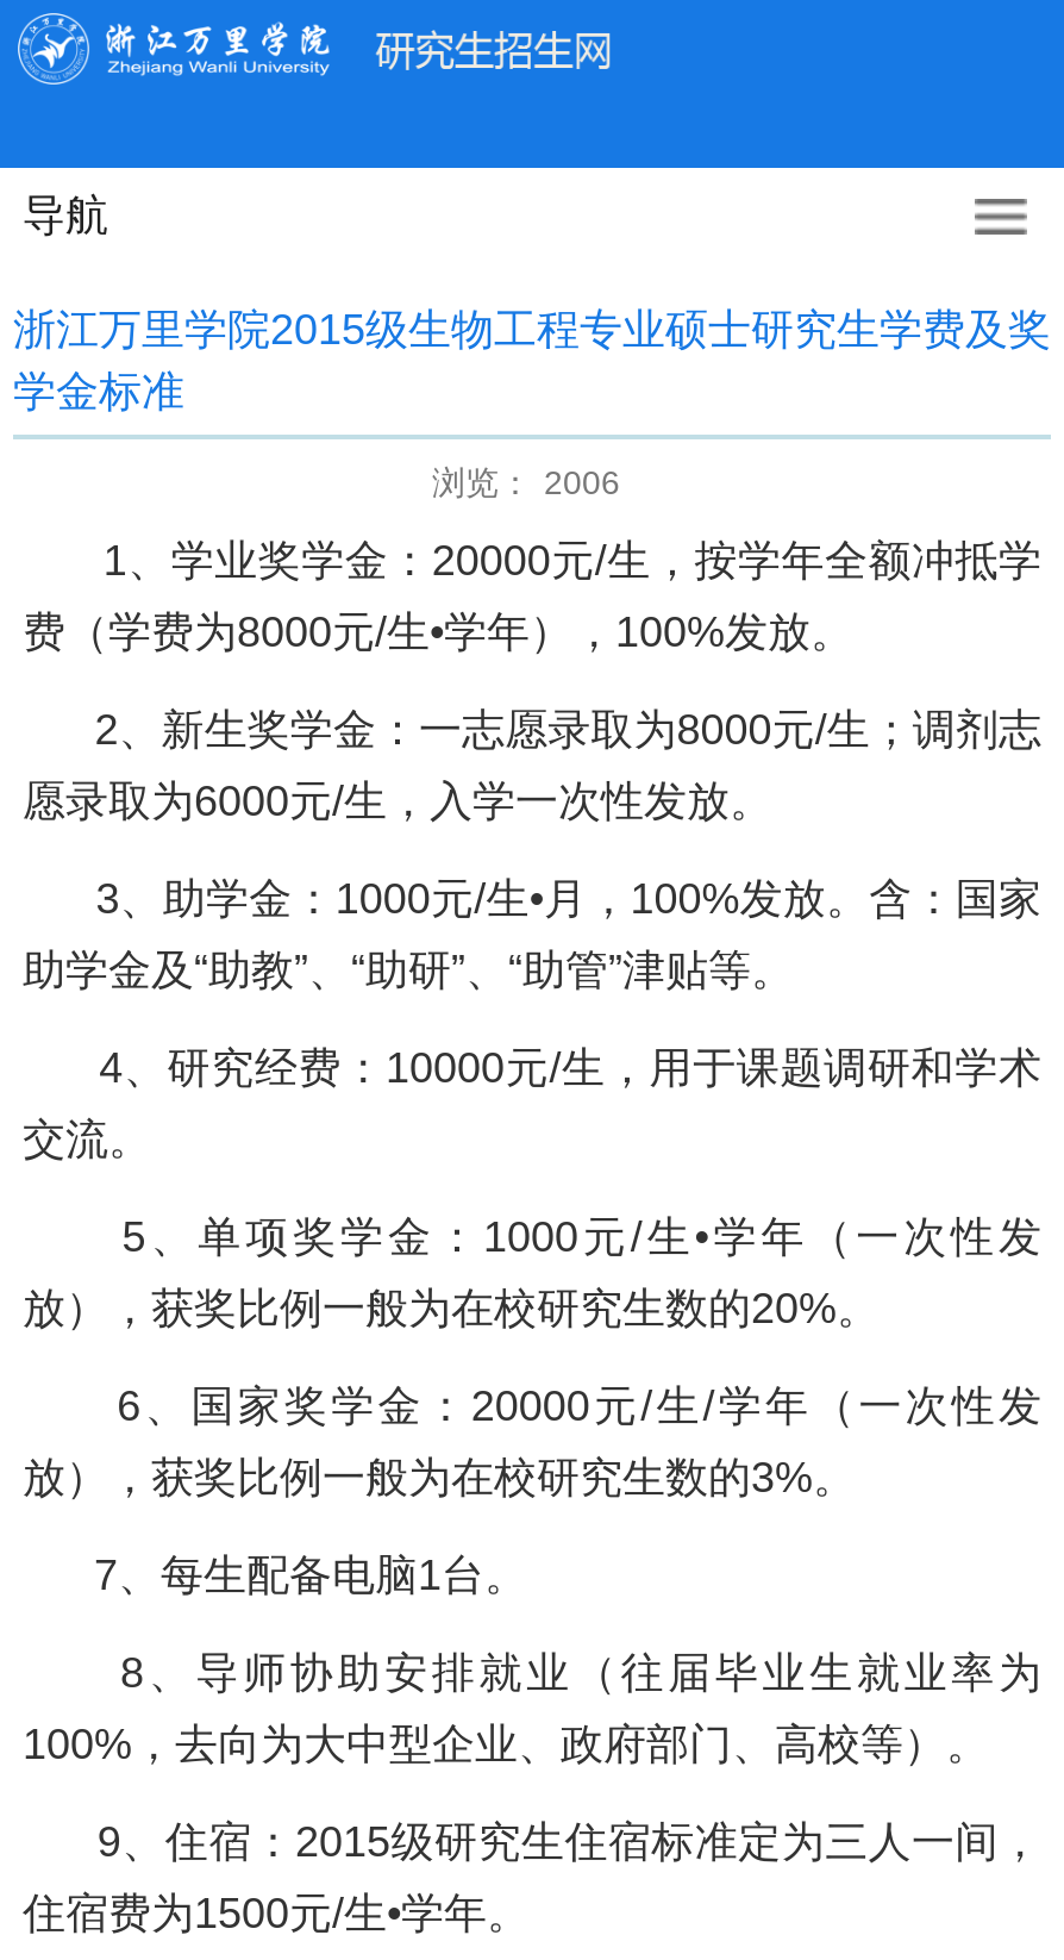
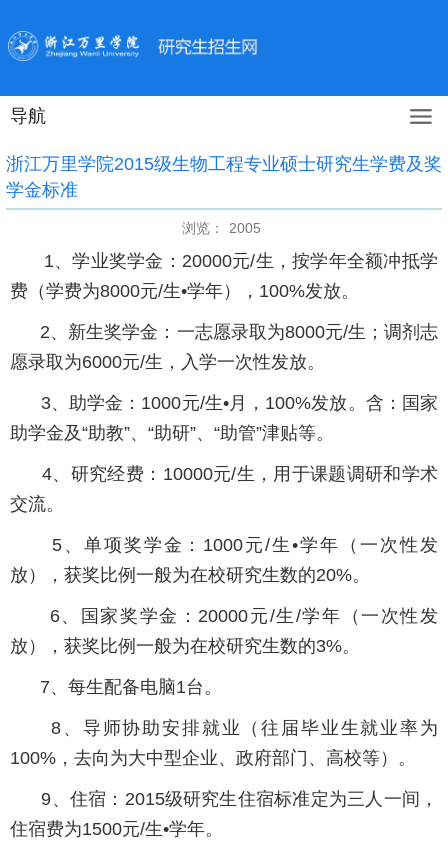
- 浏览： 2006
+ 浏览： 2005
